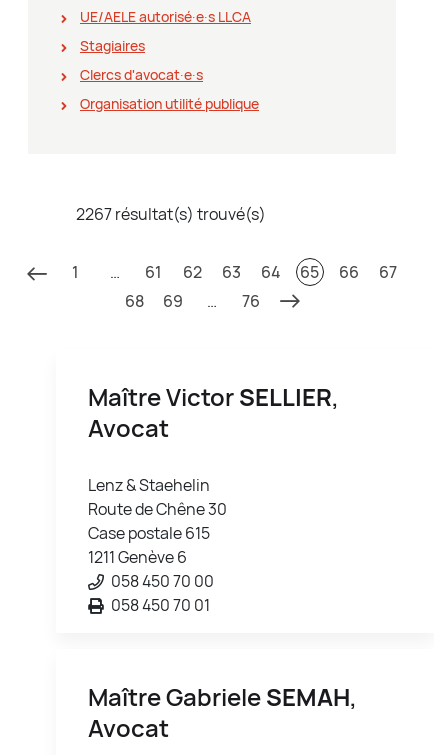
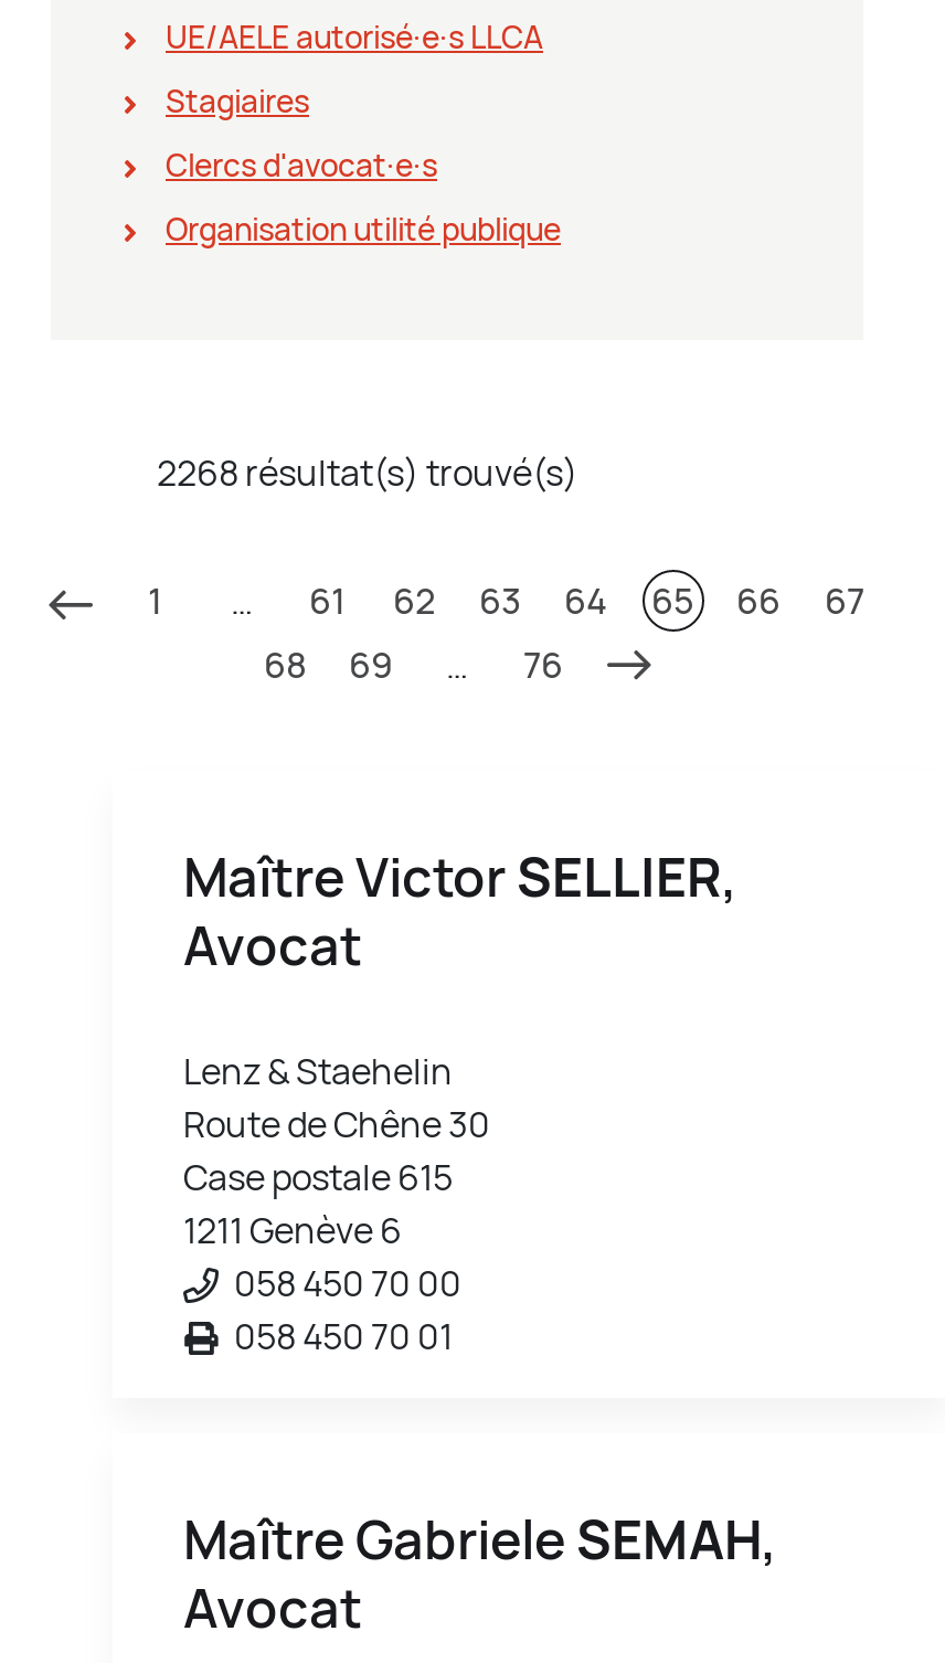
- 2267 résultat(s) trouvé(s)
+ 2268 résultat(s) trouvé(s)
